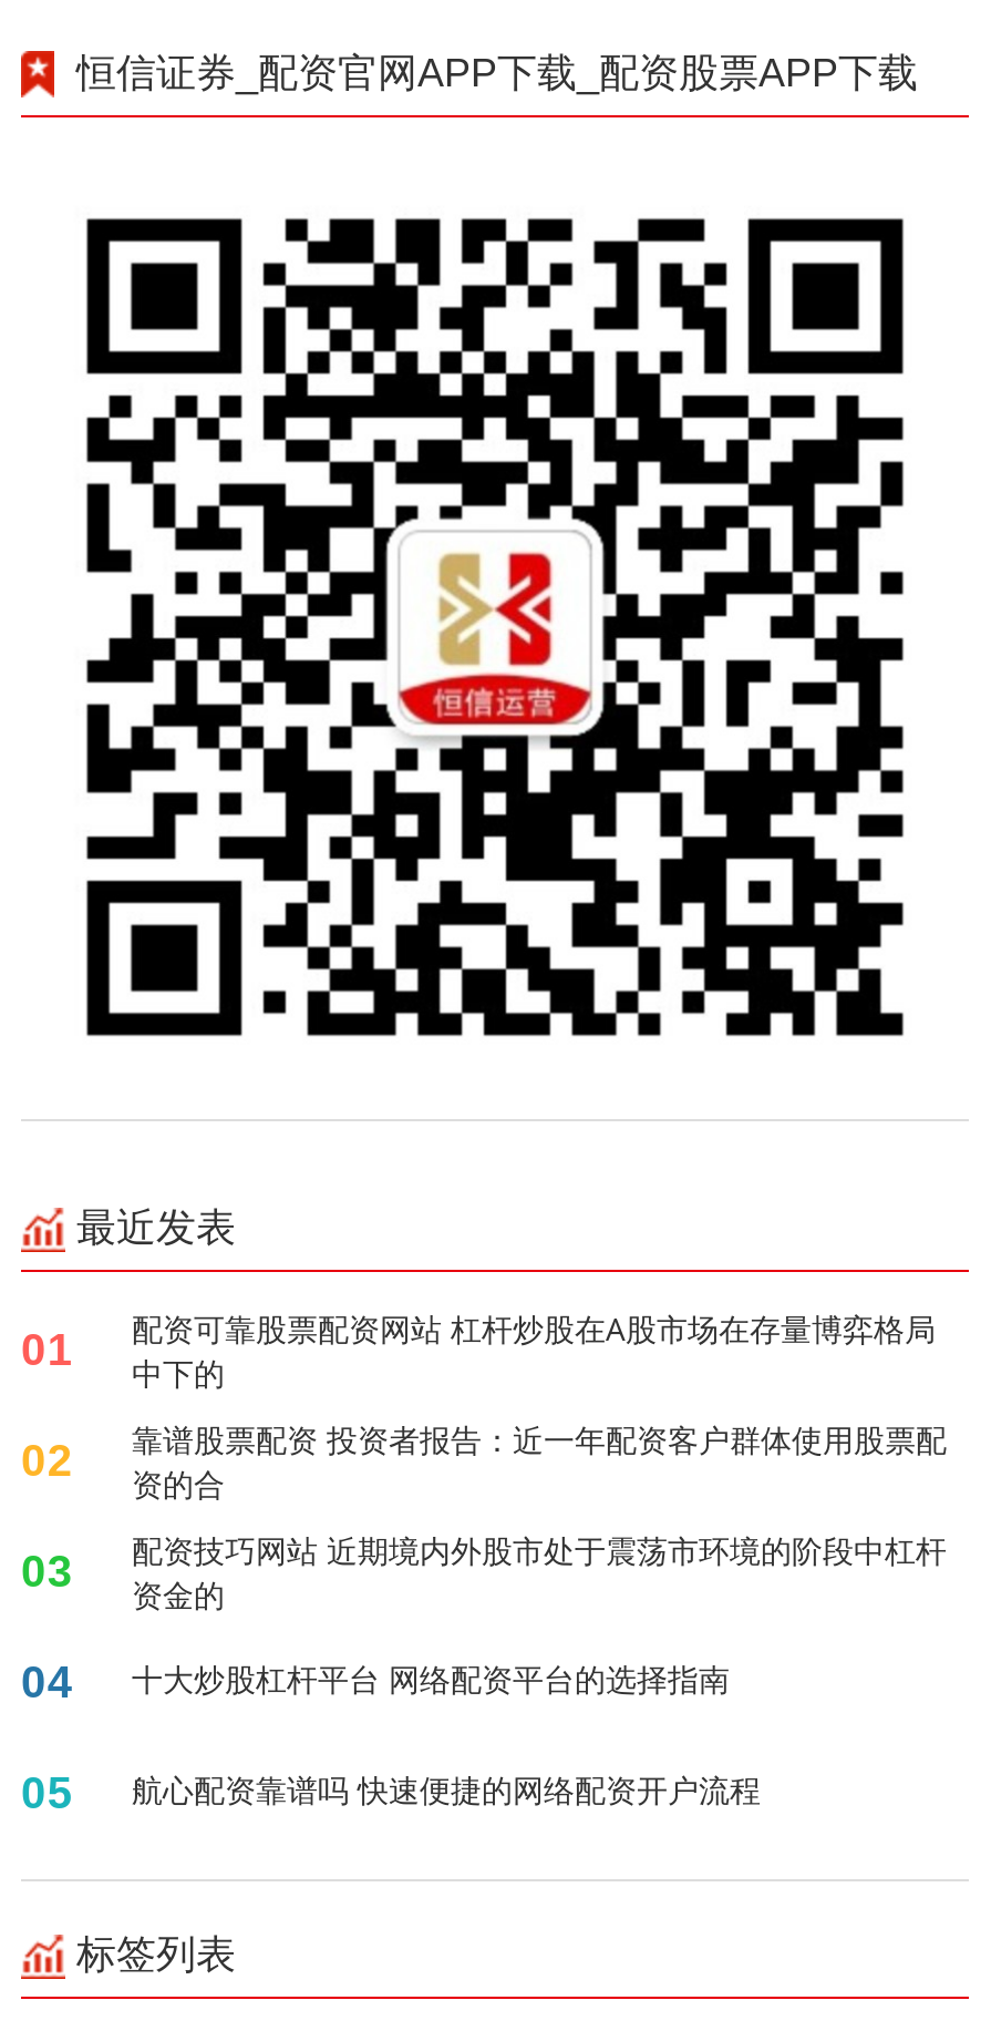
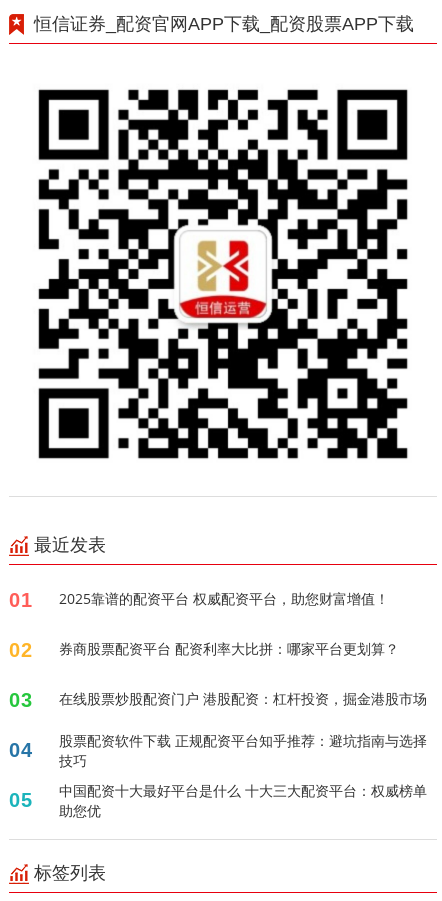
- 配资可靠股票配资网站 杠杆炒股在A股市场在存量博弈格局
- 中下的
+ 2025靠谱的配资平台 权威配资平台，助您财富增值！

- 靠谱股票配资 投资者报告：近一年配资客户群体使用股票配
- 资的合
+ 券商股票配资平台 配资利率大比拼：哪家平台更划算？

- 配资技巧网站 近期境内外股市处于震荡市环境的阶段中杠杆
- 资金的
+ 在线股票炒股配资门户 港股配资：杠杆投资，掘金港股市场

- 十大炒股杠杆平台 网络配资平台的选择指南
+ 股票配资软件下载 正规配资平台知乎推荐：避坑指南与选择
+ 技巧

- 航心配资靠谱吗 快速便捷的网络配资开户流程
+ 中国配资十大最好平台是什么 十大三大配资平台：权威榜单
+ 助您优
